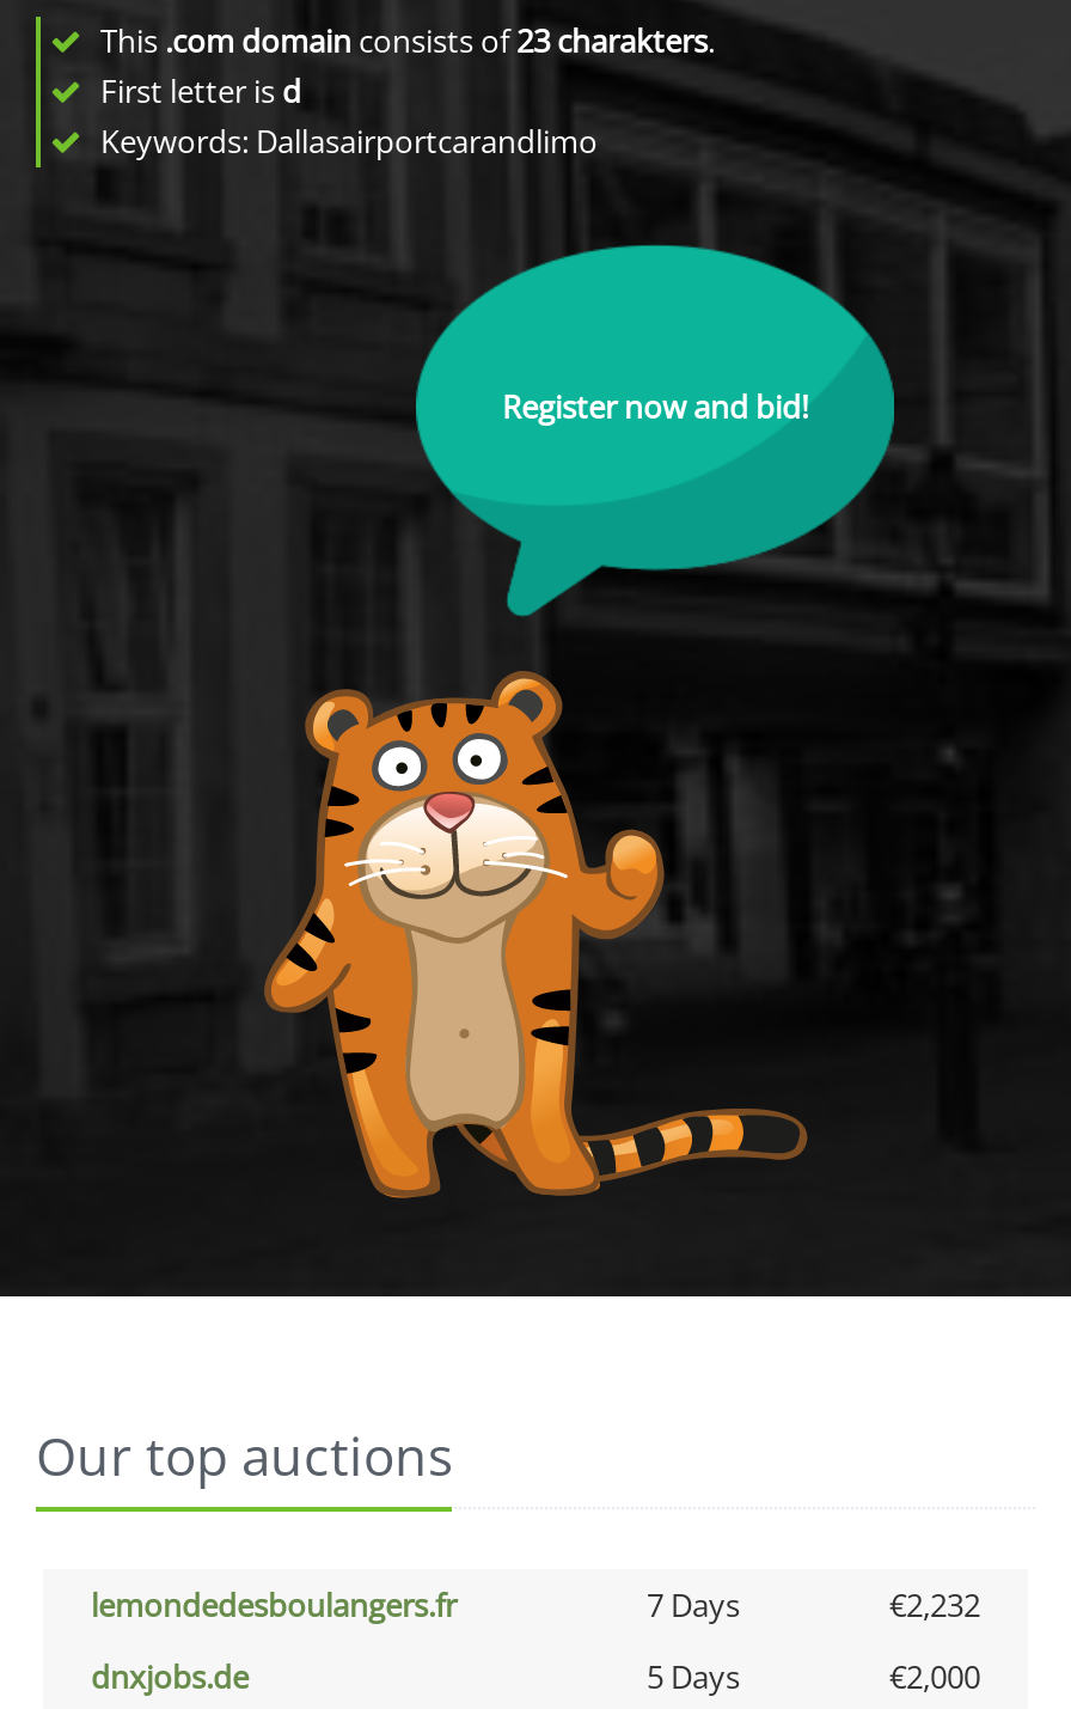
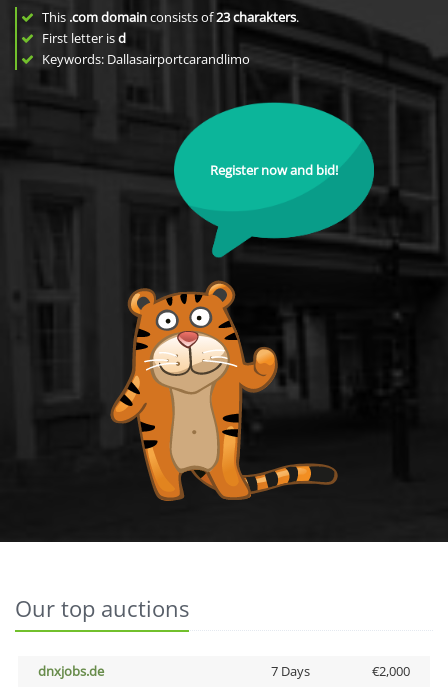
- lemondedesboulangers.fr
- 7 Days
- €2,232

- 5 Days
+ 7 Days
